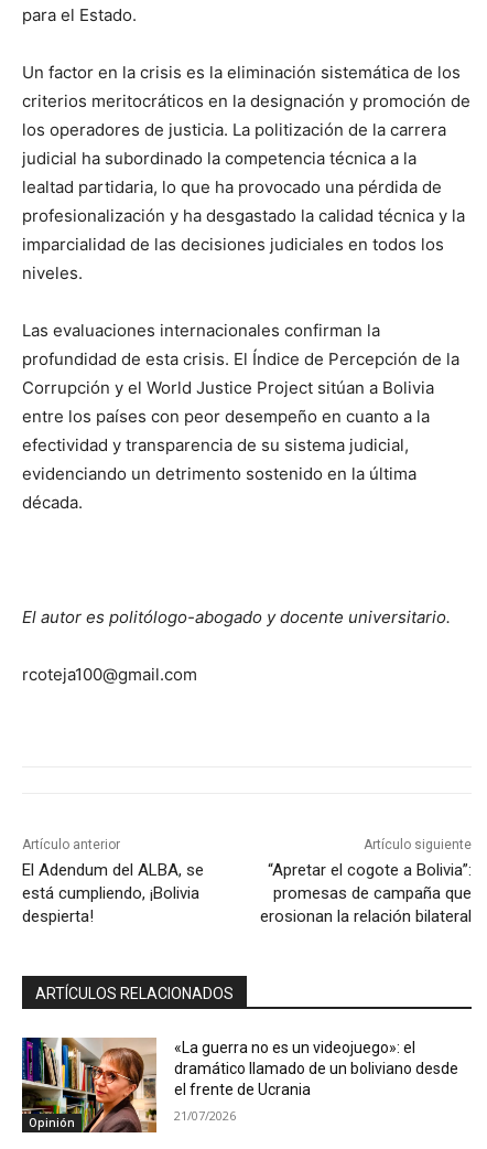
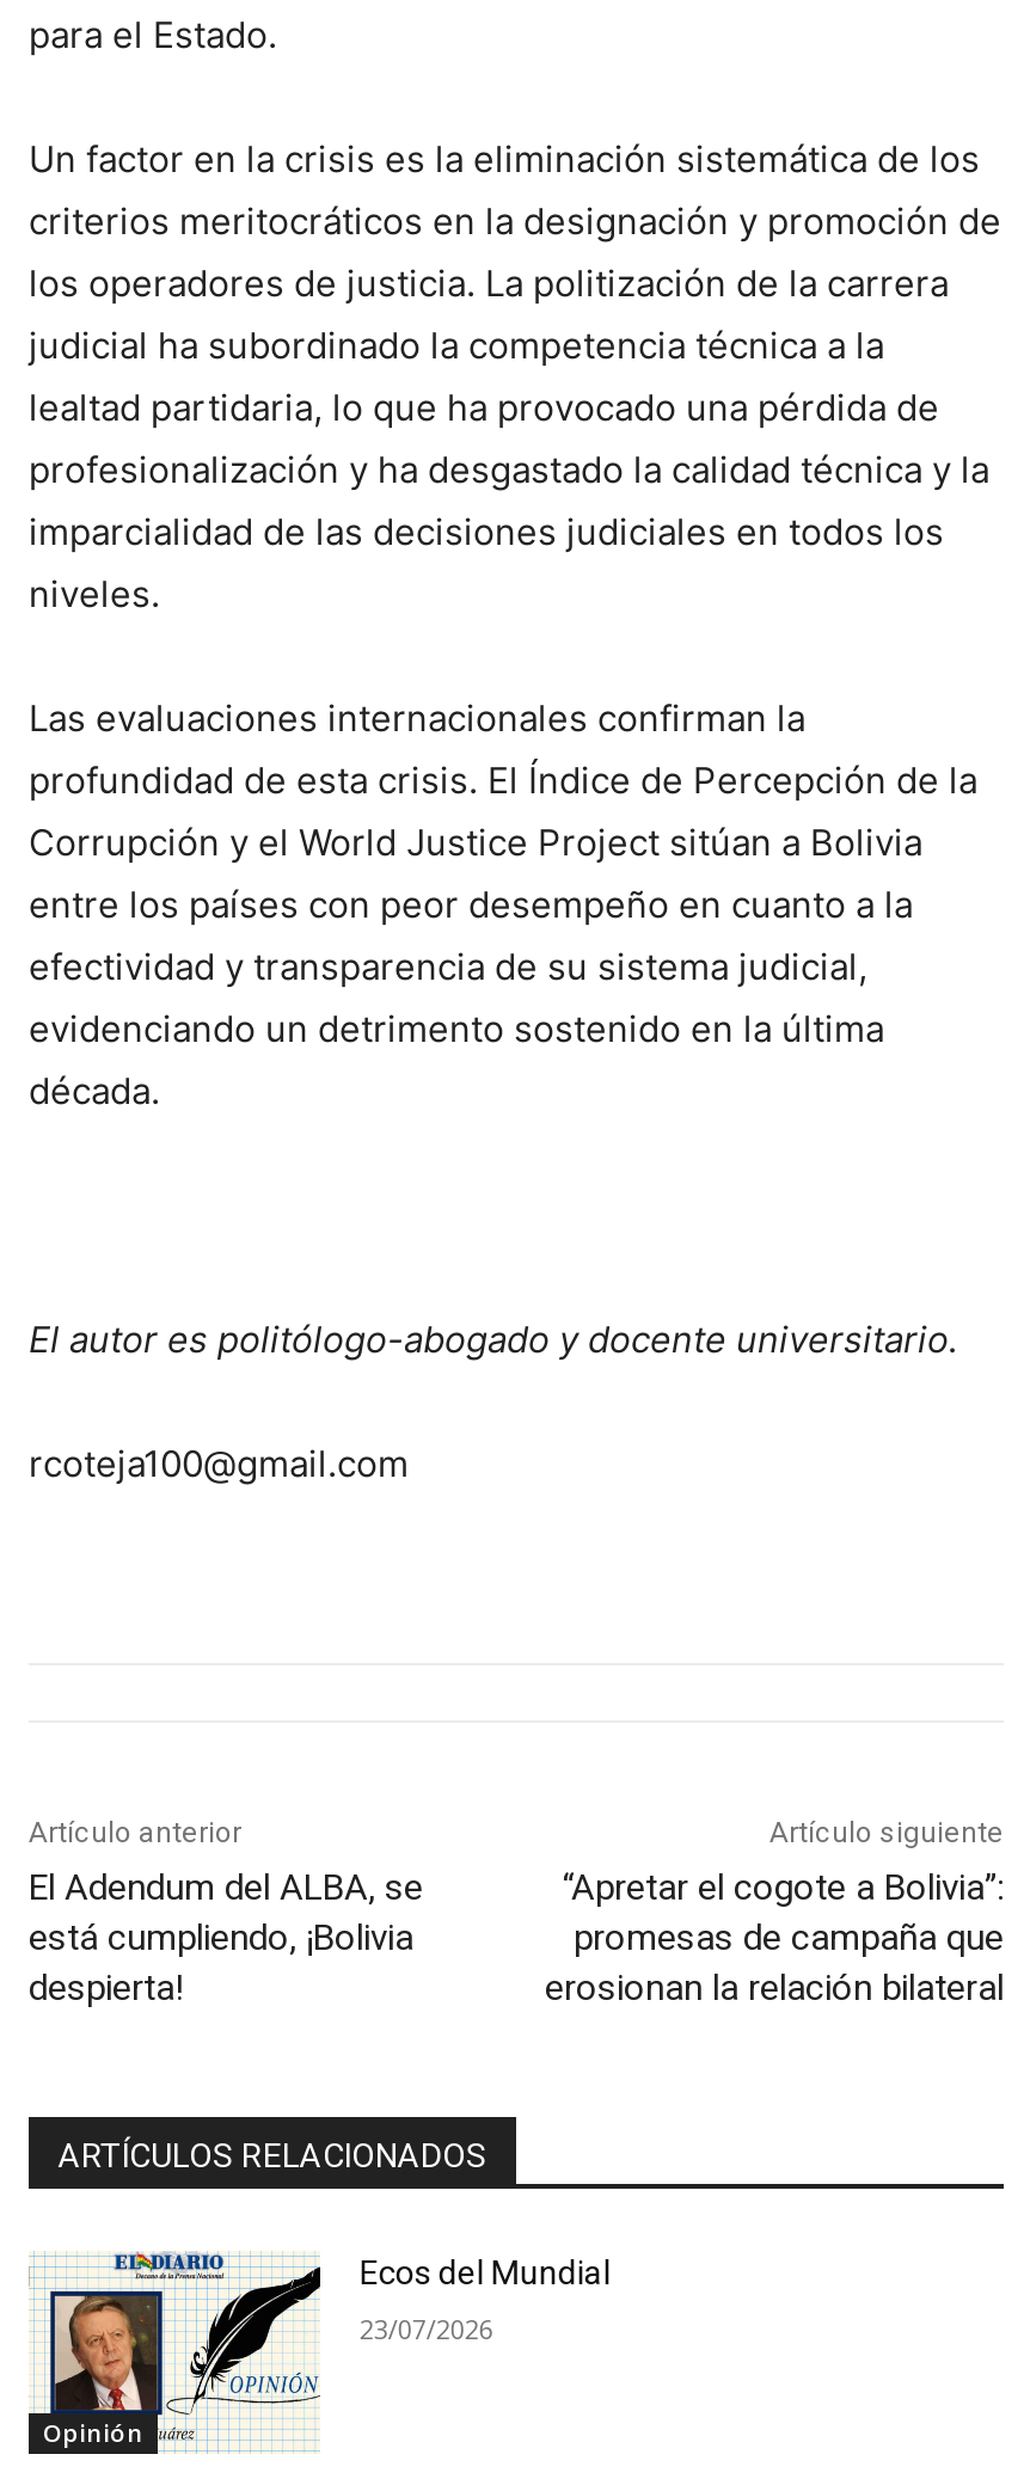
- [image]
- «La guerra no es un videojuego»: el
- dramático llamado de un boliviano desde
- el frente de Ucrania
+ [image]
+ Ecos del Mundial

- 21/07/2026
+ 23/07/2026
